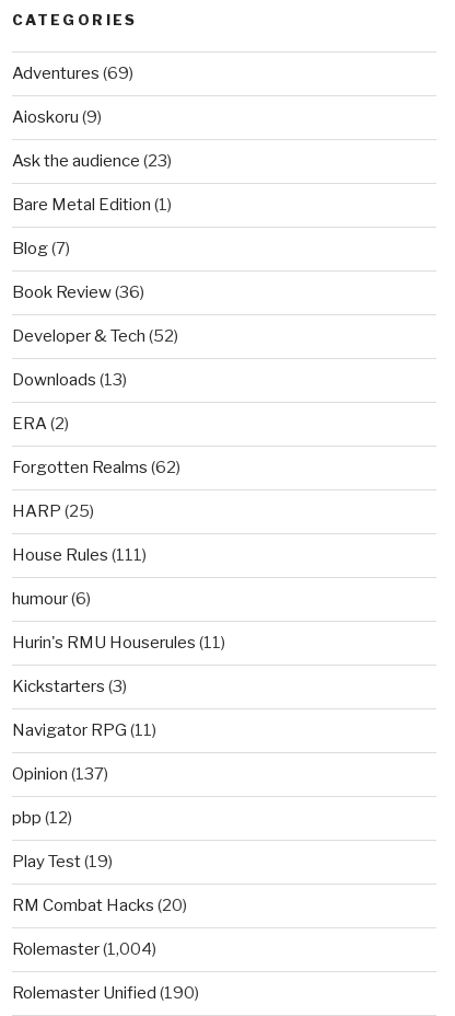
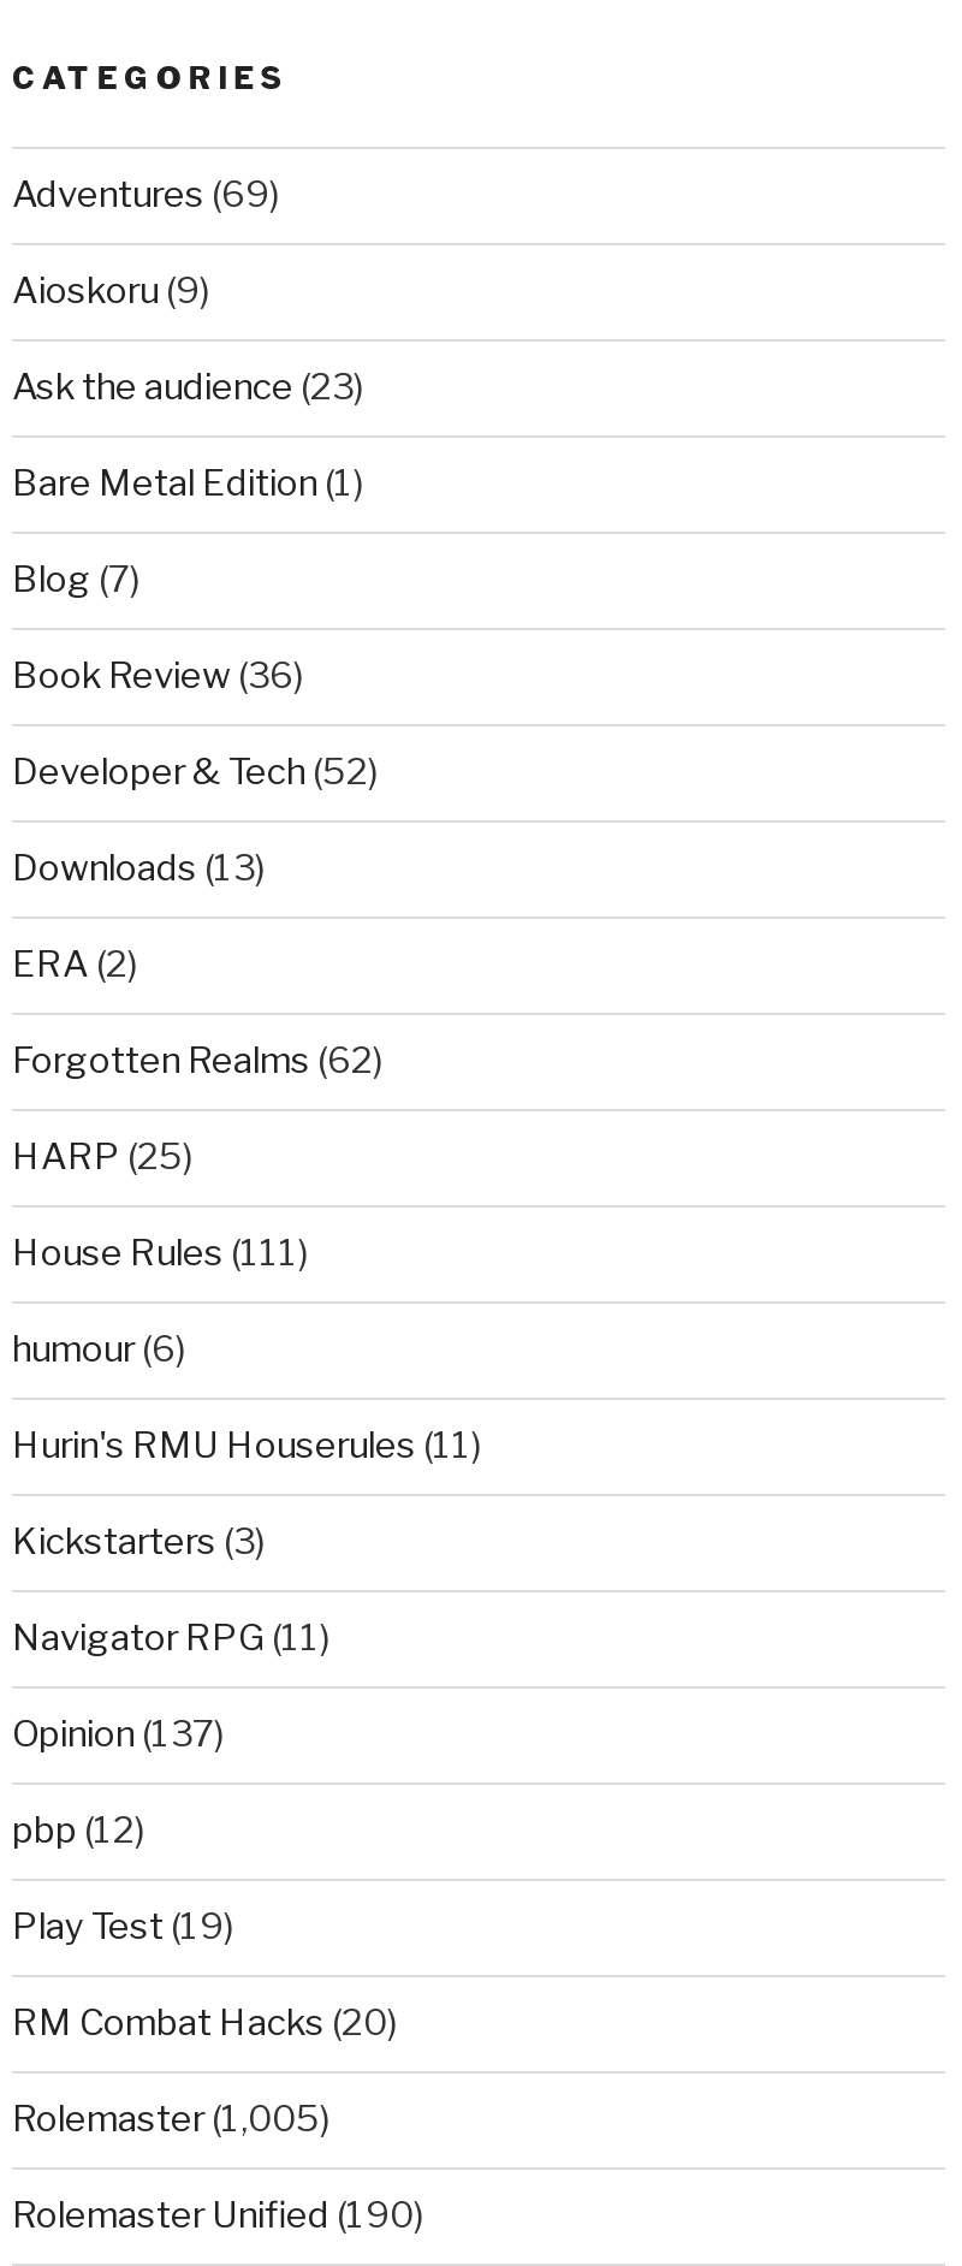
- Rolemaster (1,004)
+ Rolemaster (1,005)
